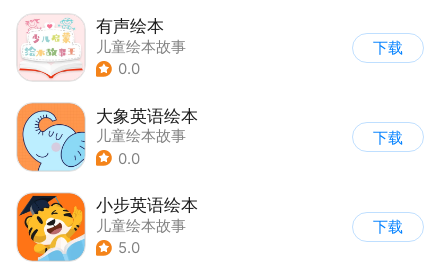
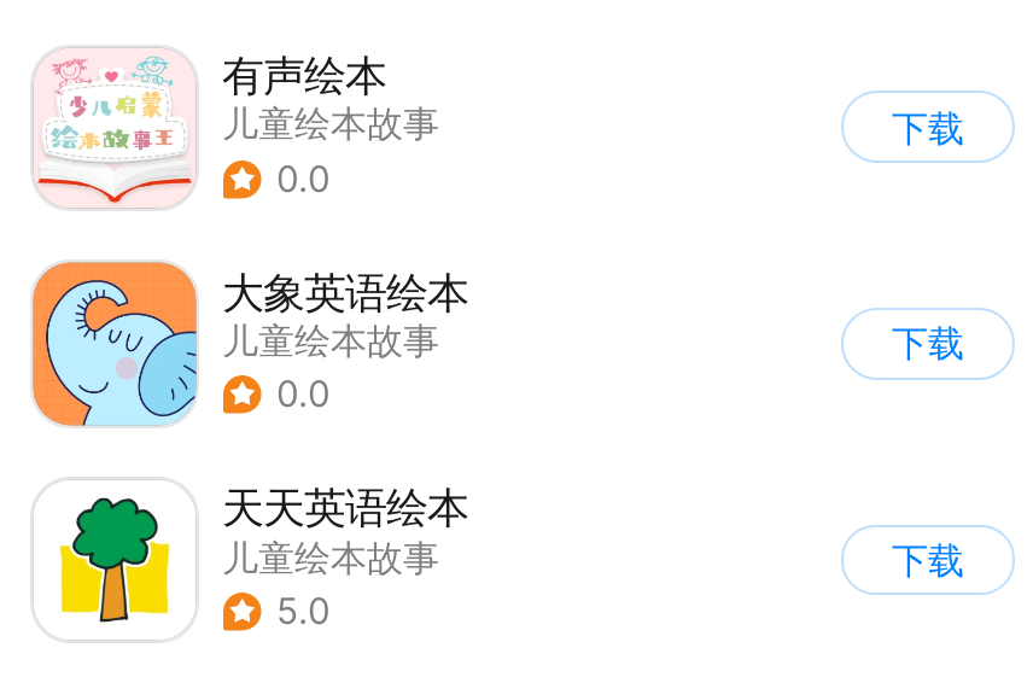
- [image]
- 小步英语绘本
+ [image]
+ 天天英语绘本
